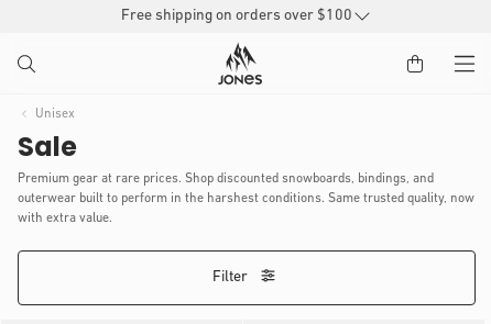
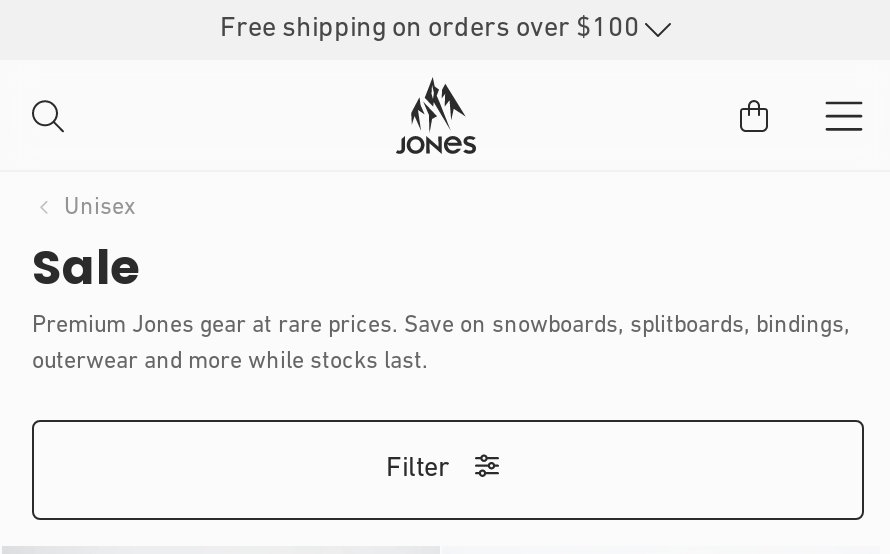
- Premium gear at rare prices. Shop discounted snowboards, bindings, and
- outerwear built to perform in the harshest conditions. Same trusted quality, now
- with extra value.
+ Premium Jones gear at rare prices. Save on snowboards, splitboards, bindings,
+ outerwear and more while stocks last.
